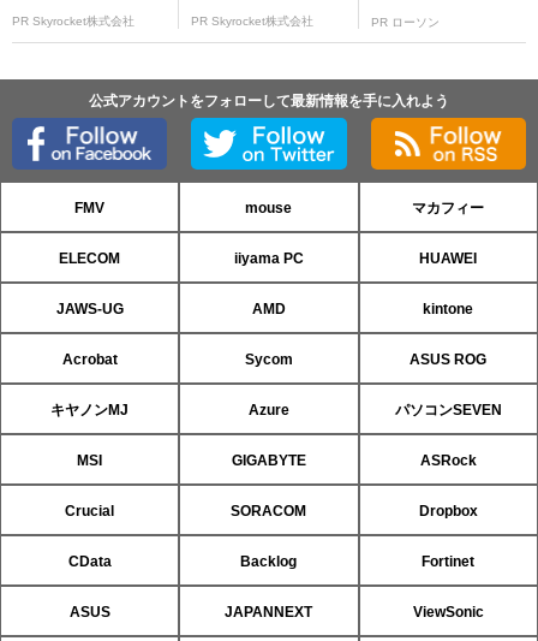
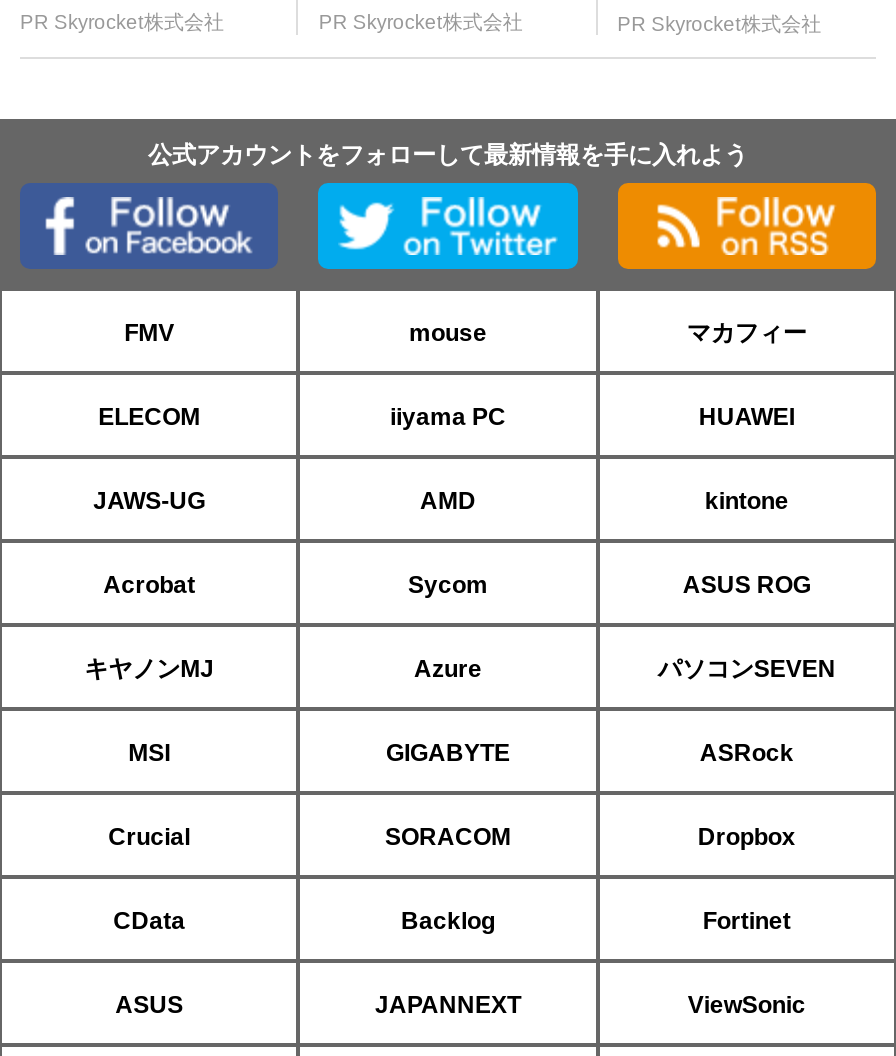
- PR ローソン
+ PR Skyrocket株式会社
